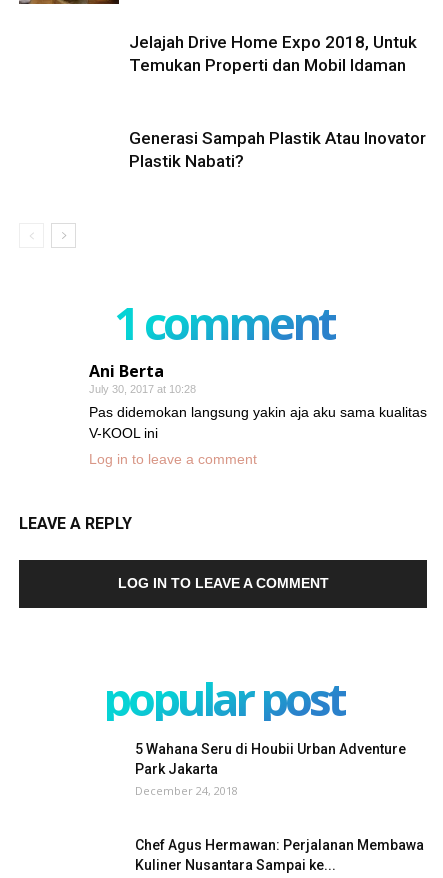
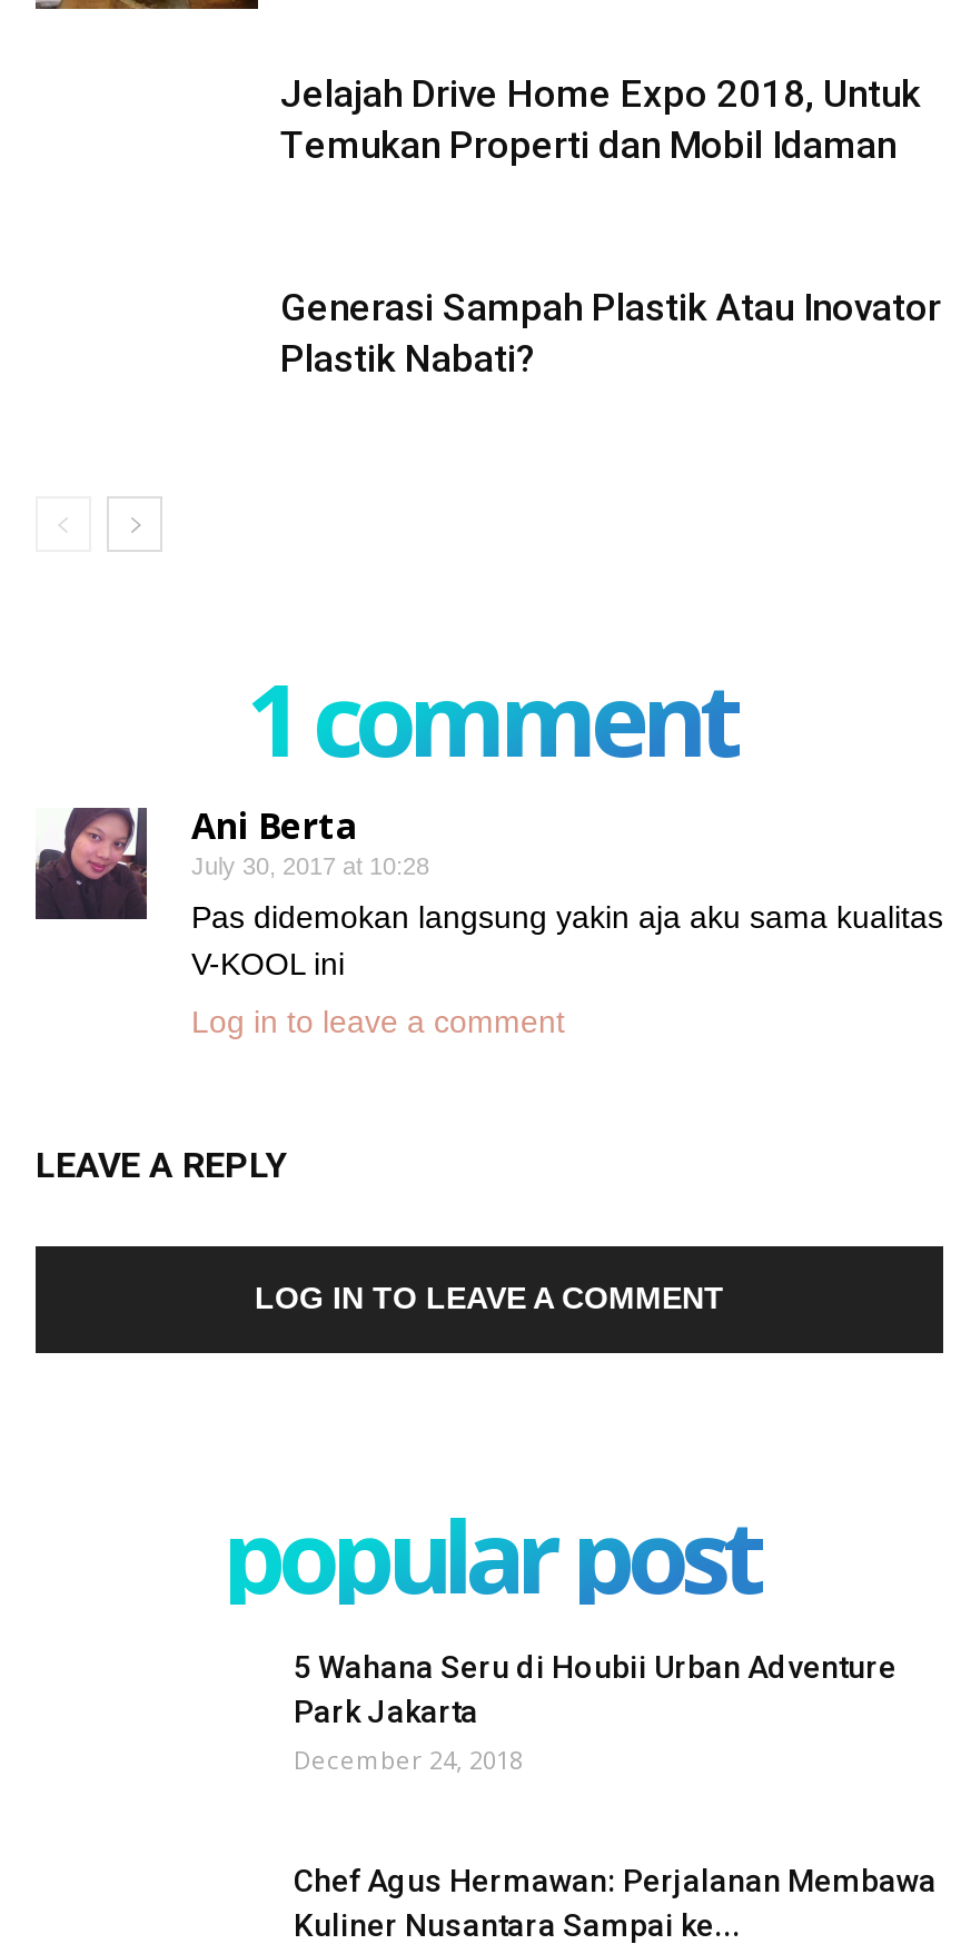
+ [image]
